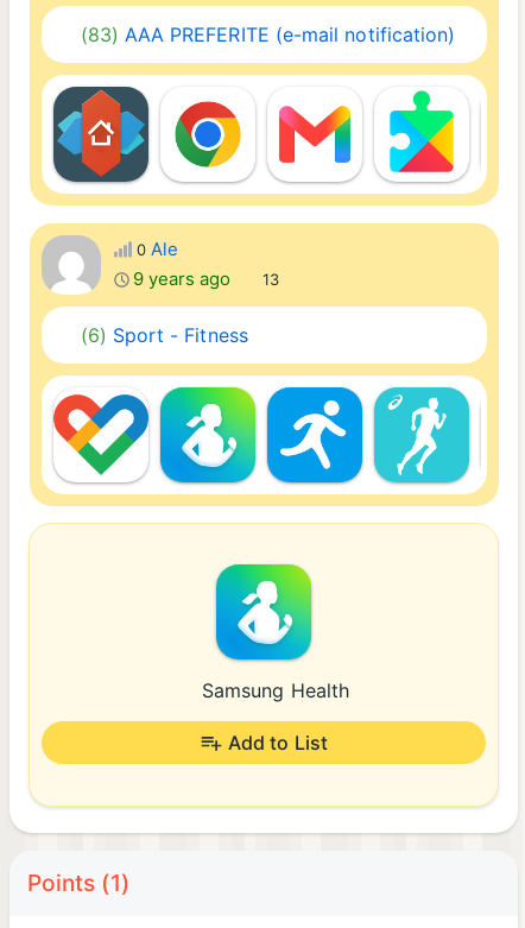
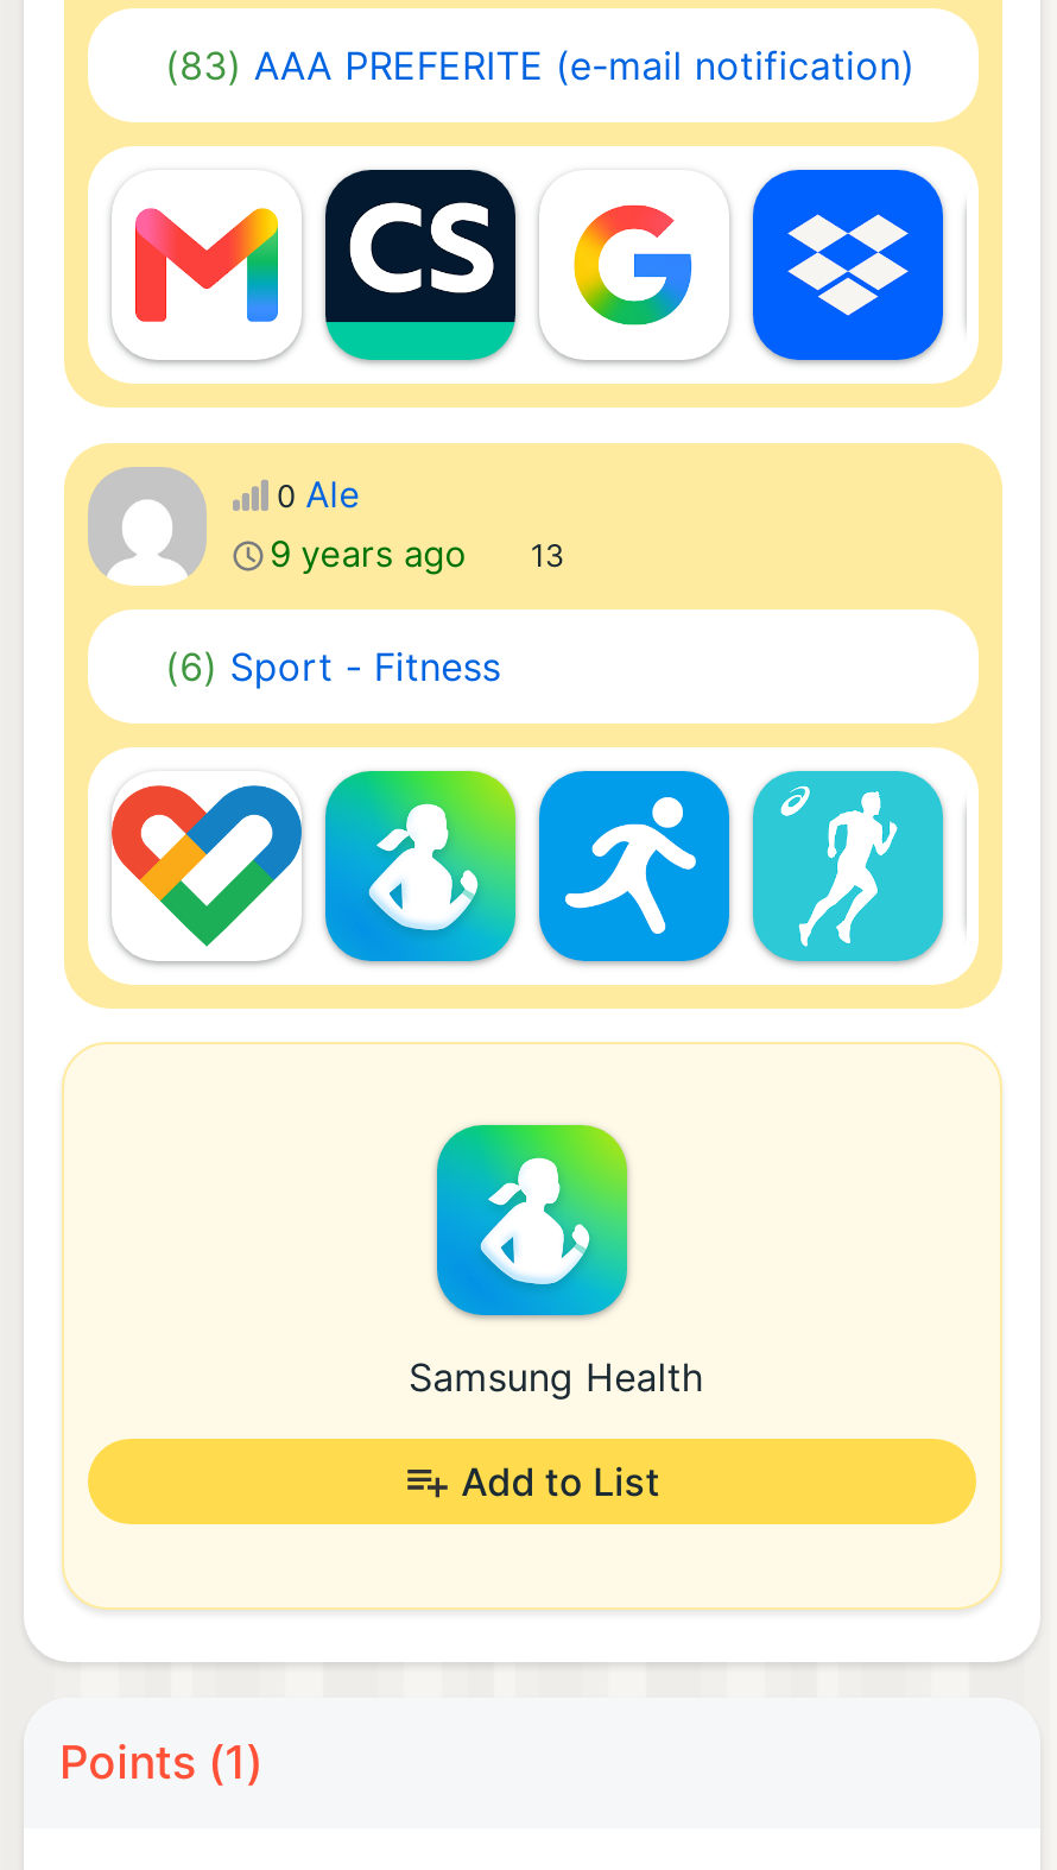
- [image]
+ [image]

- [image]
+ [image]

- [image]
+ [image]

- [image]
+ [image]
